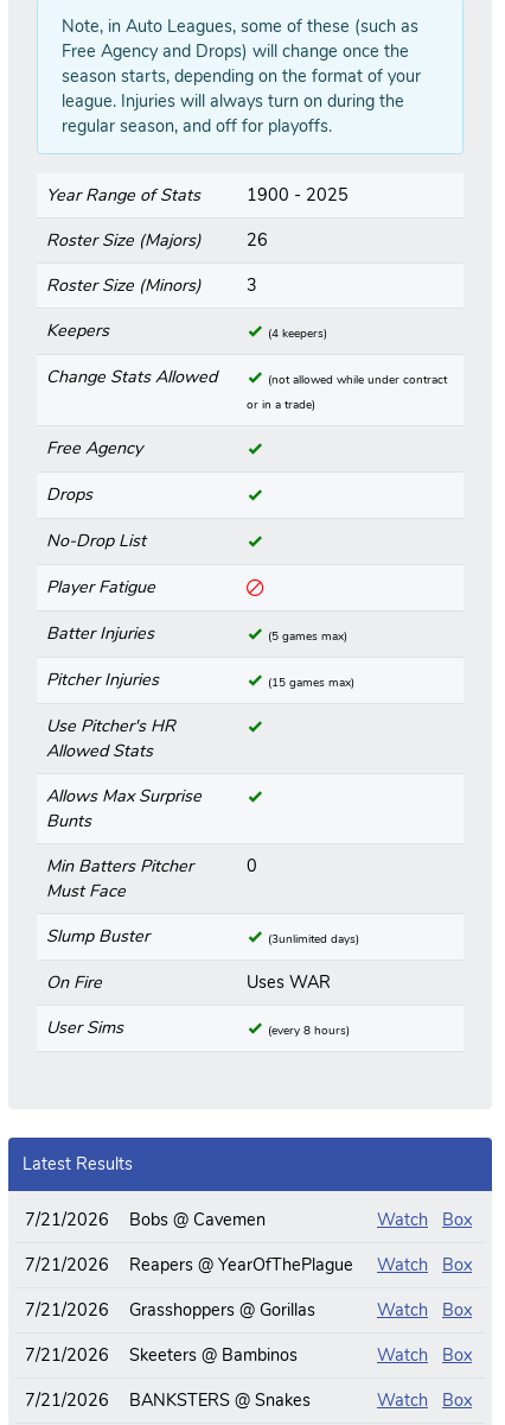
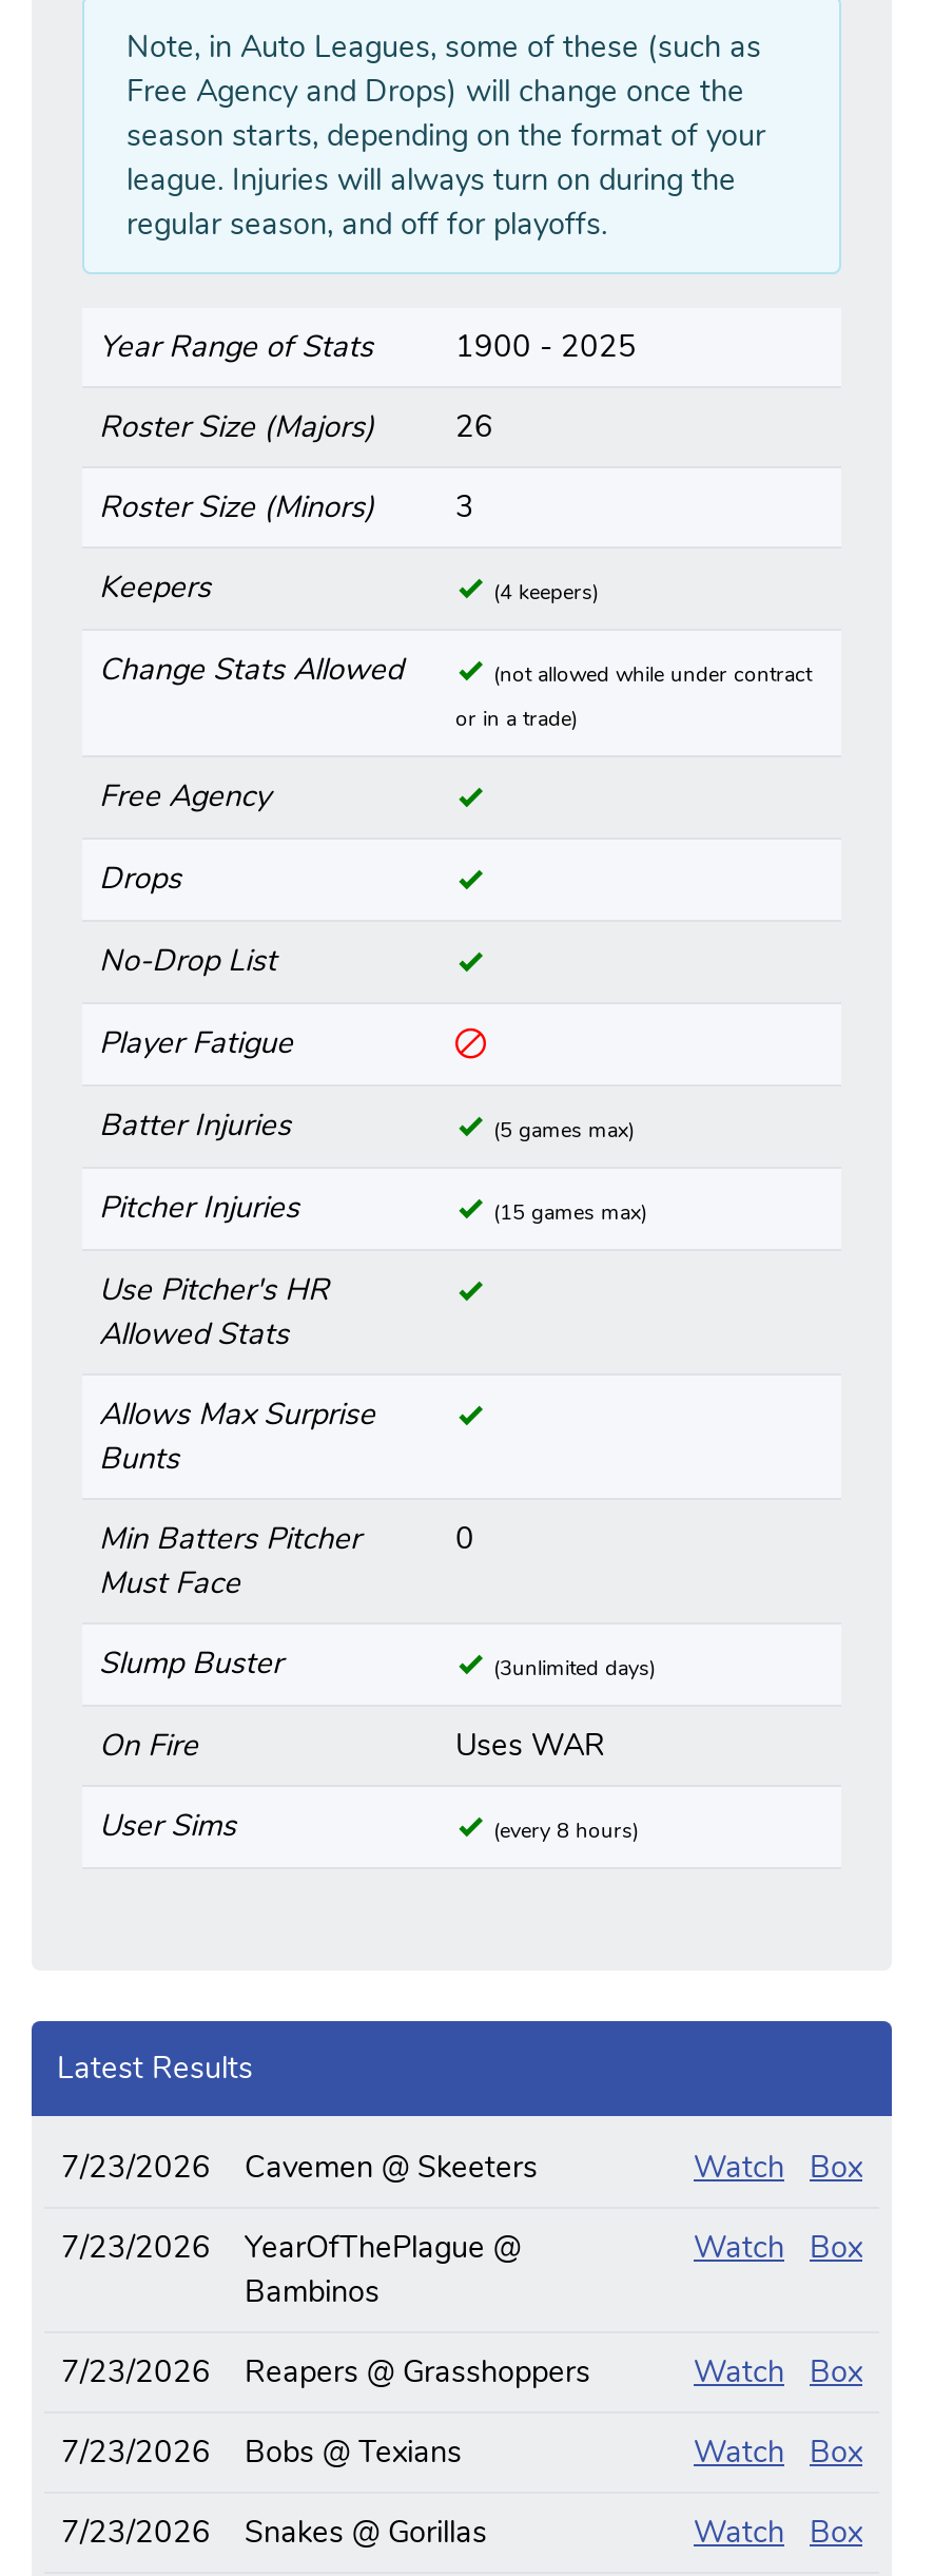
- 7/21/2026
- Bobs @ Cavemen
+ 7/23/2026
+ Cavemen @ Skeeters

- 7/21/2026
- Reapers @ YearOfThePlague
+ 7/23/2026
+ YearOfThePlague @
+ Bambinos

- 7/21/2026
- Grasshoppers @ Gorillas
+ 7/23/2026
+ Reapers @ Grasshoppers

- 7/21/2026
- Skeeters @ Bambinos
+ 7/23/2026
+ Bobs @ Texians

- 7/21/2026
- BANKSTERS @ Snakes
+ 7/23/2026
+ Snakes @ Gorillas
